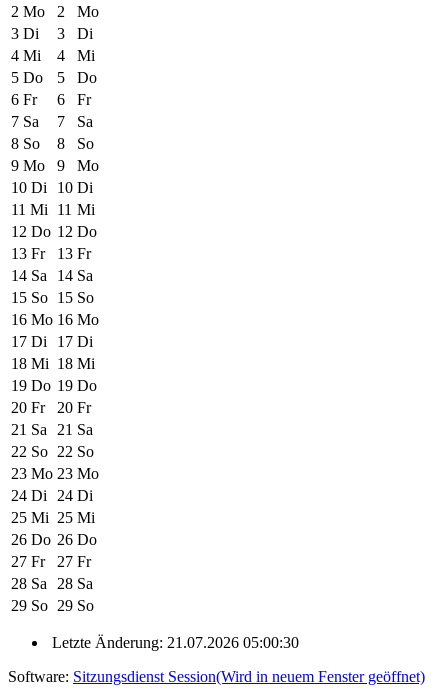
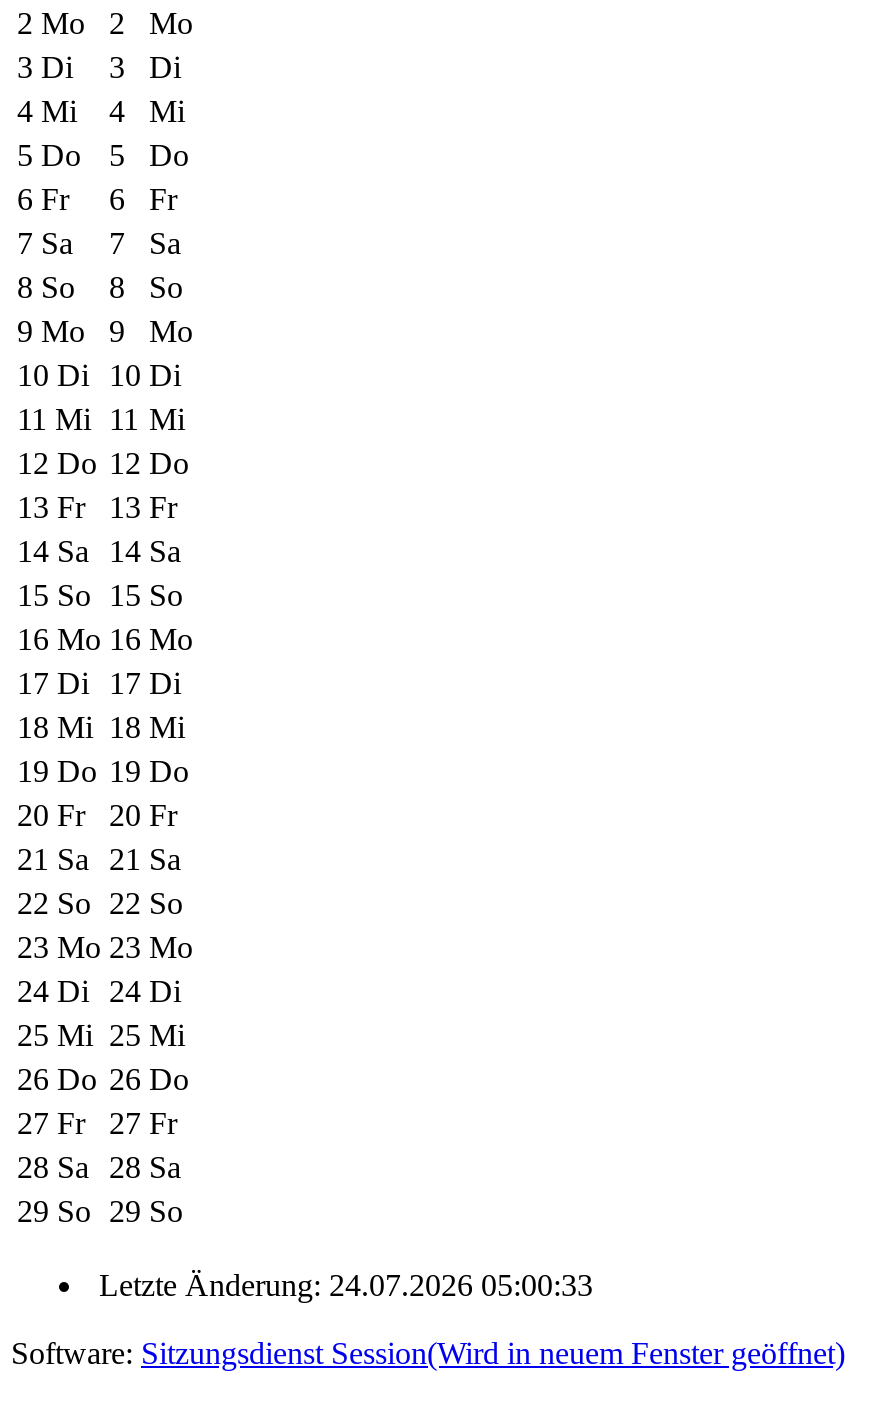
- Letzte Änderung: 21.07.2026 05:00:30
+ Letzte Änderung: 24.07.2026 05:00:33
